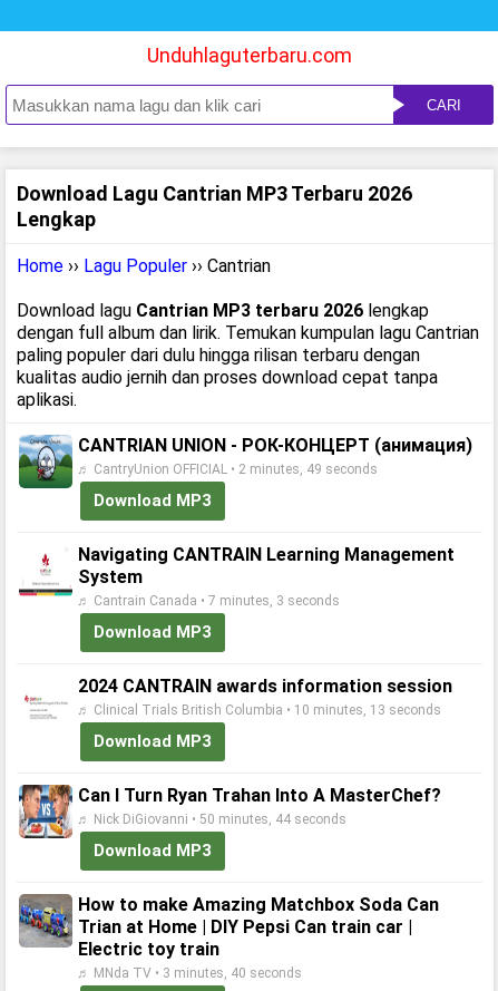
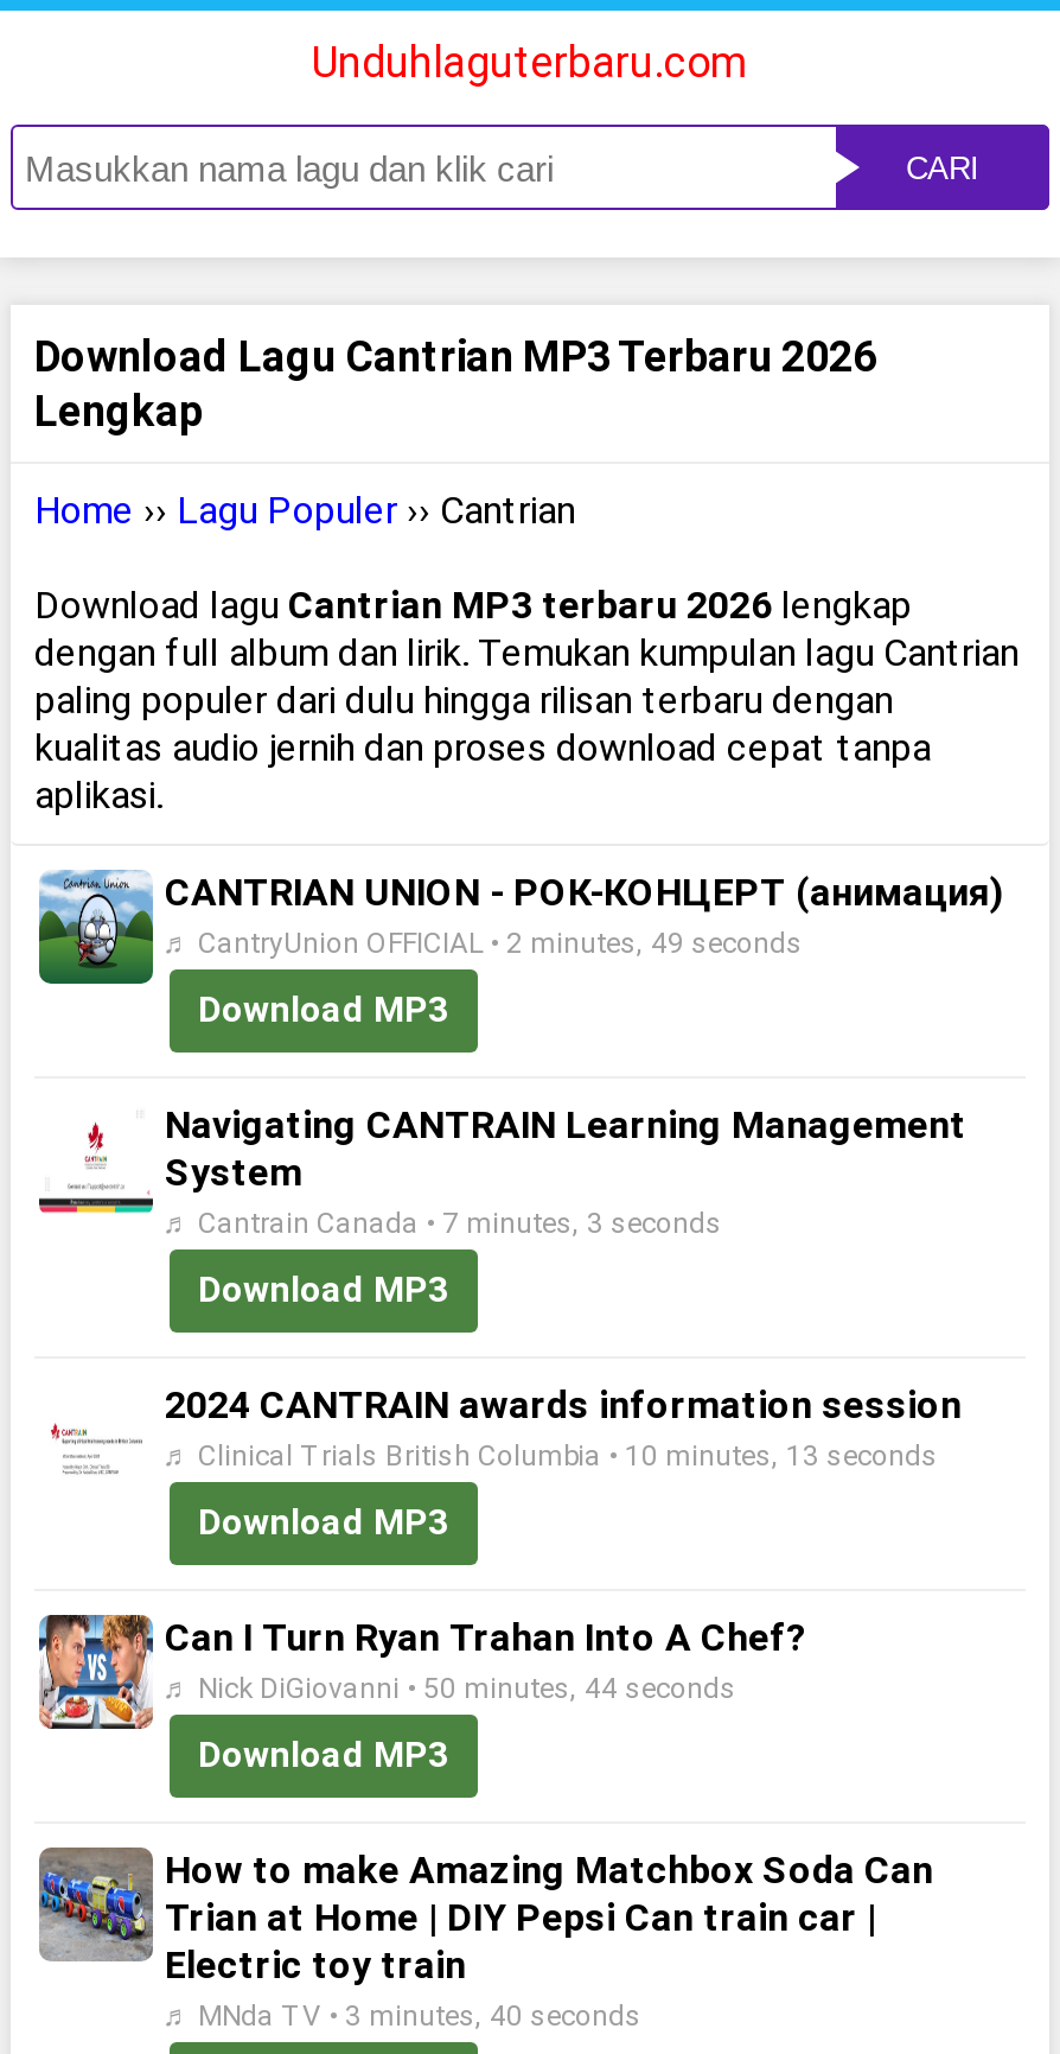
- Can I Turn Ryan Trahan Into A MasterChef?
+ Can I Turn Ryan Trahan Into A Chef?
